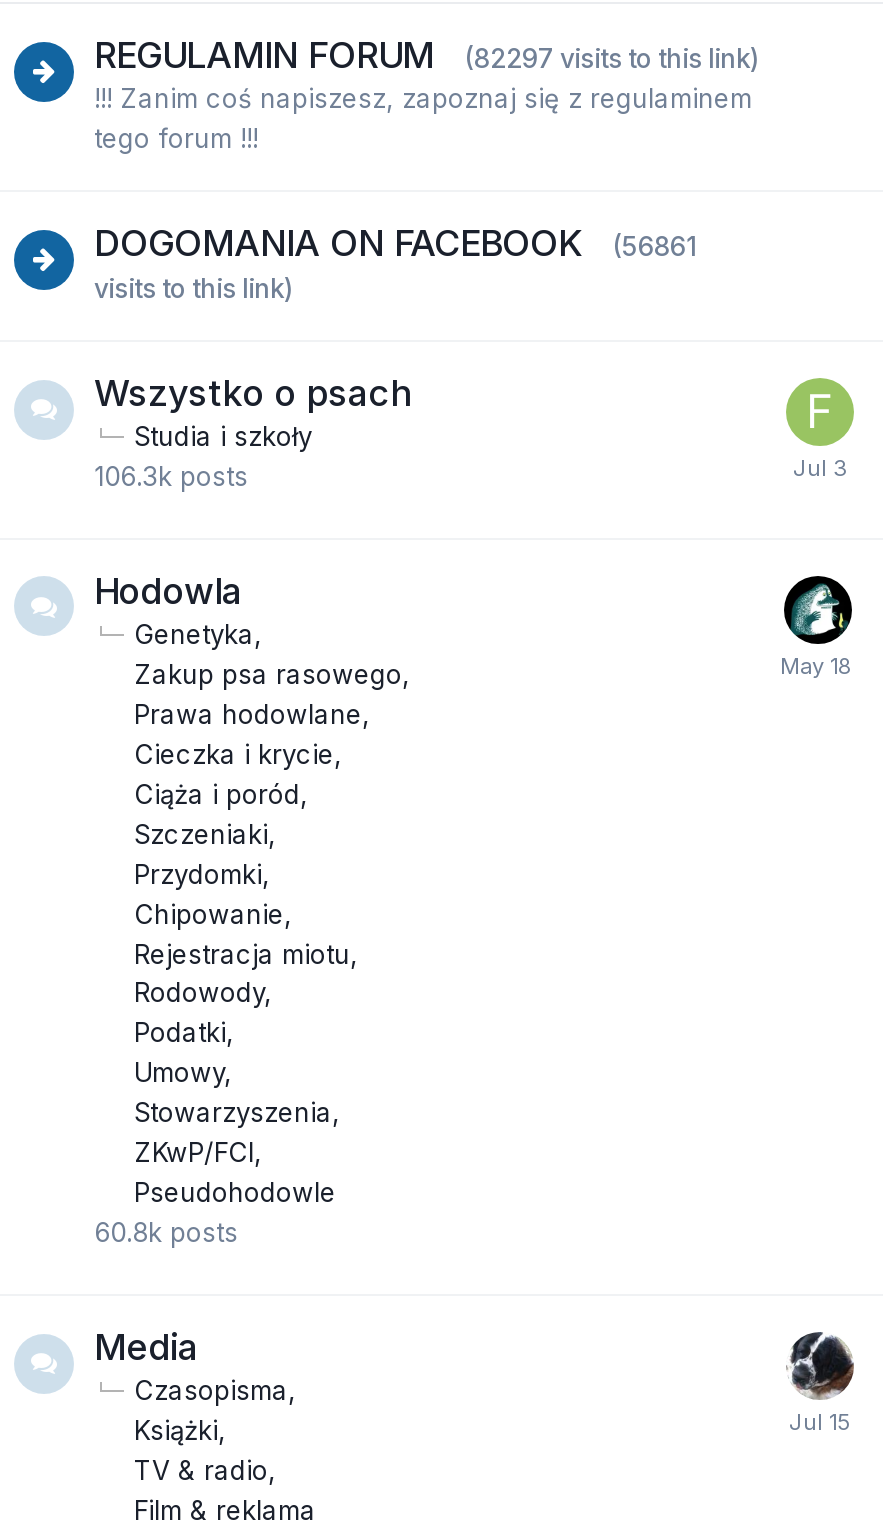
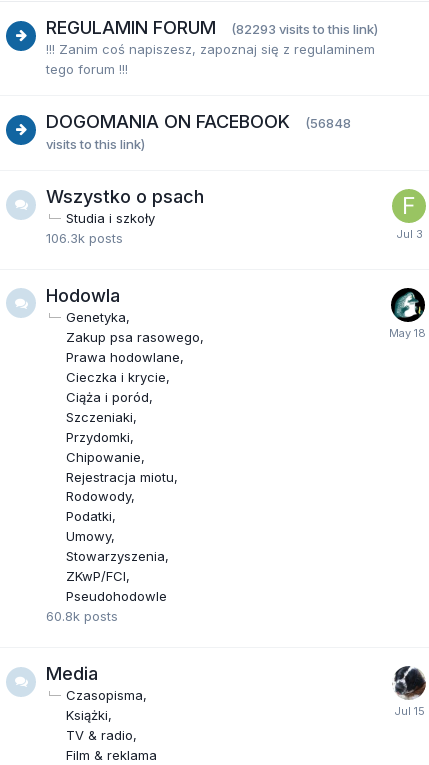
- (82297 visits to this link)
+ (82293 visits to this link)

- DOGOMANIA ON FACEBOOK (56861
+ DOGOMANIA ON FACEBOOK (56848
